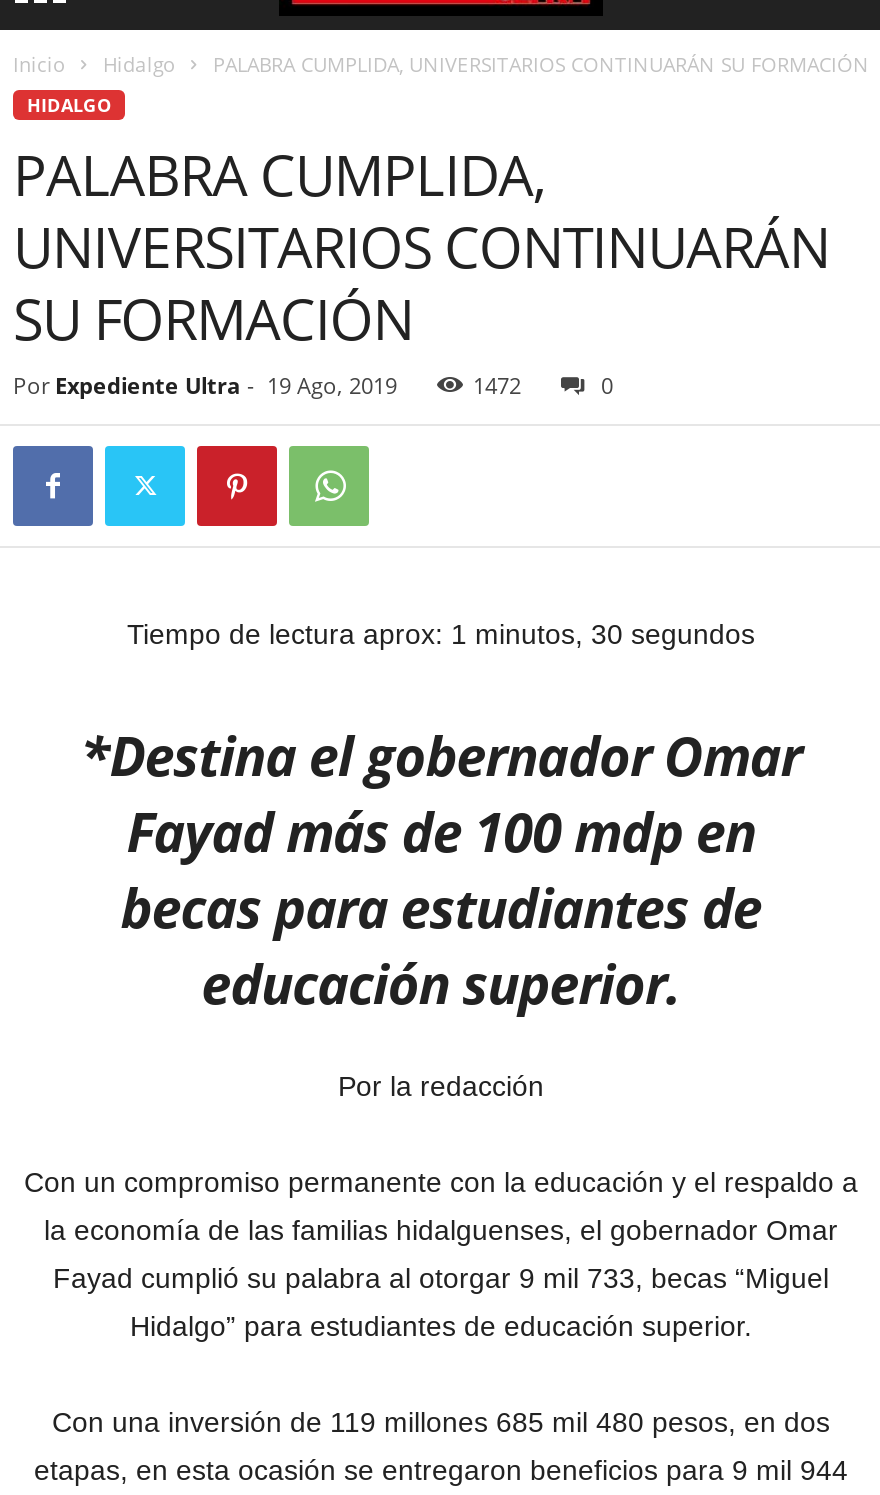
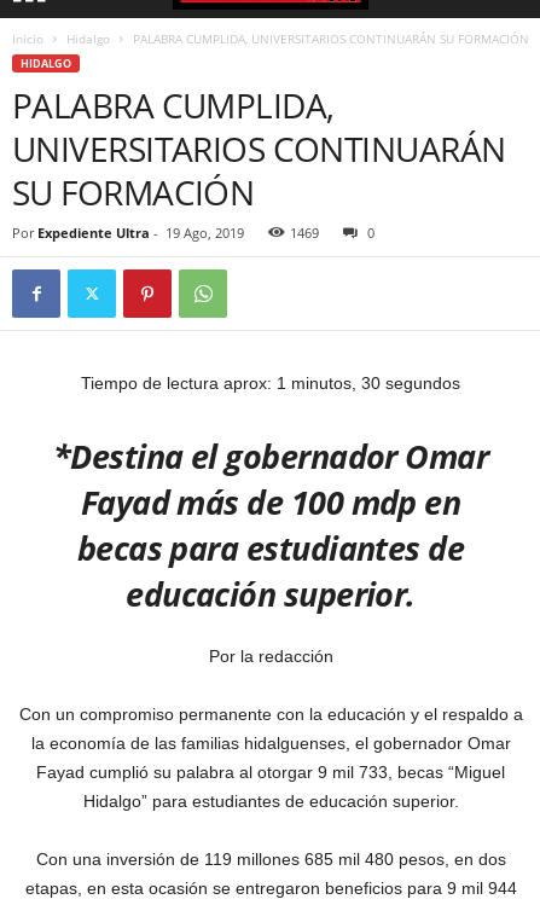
- 1472
+ 1469
